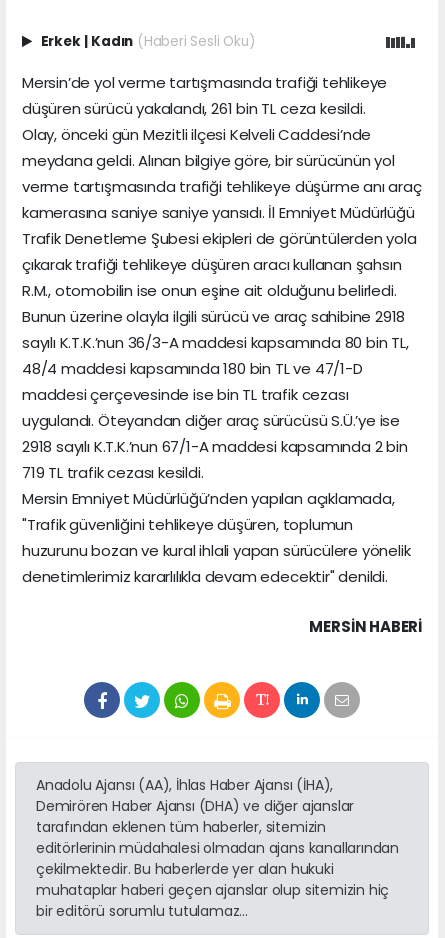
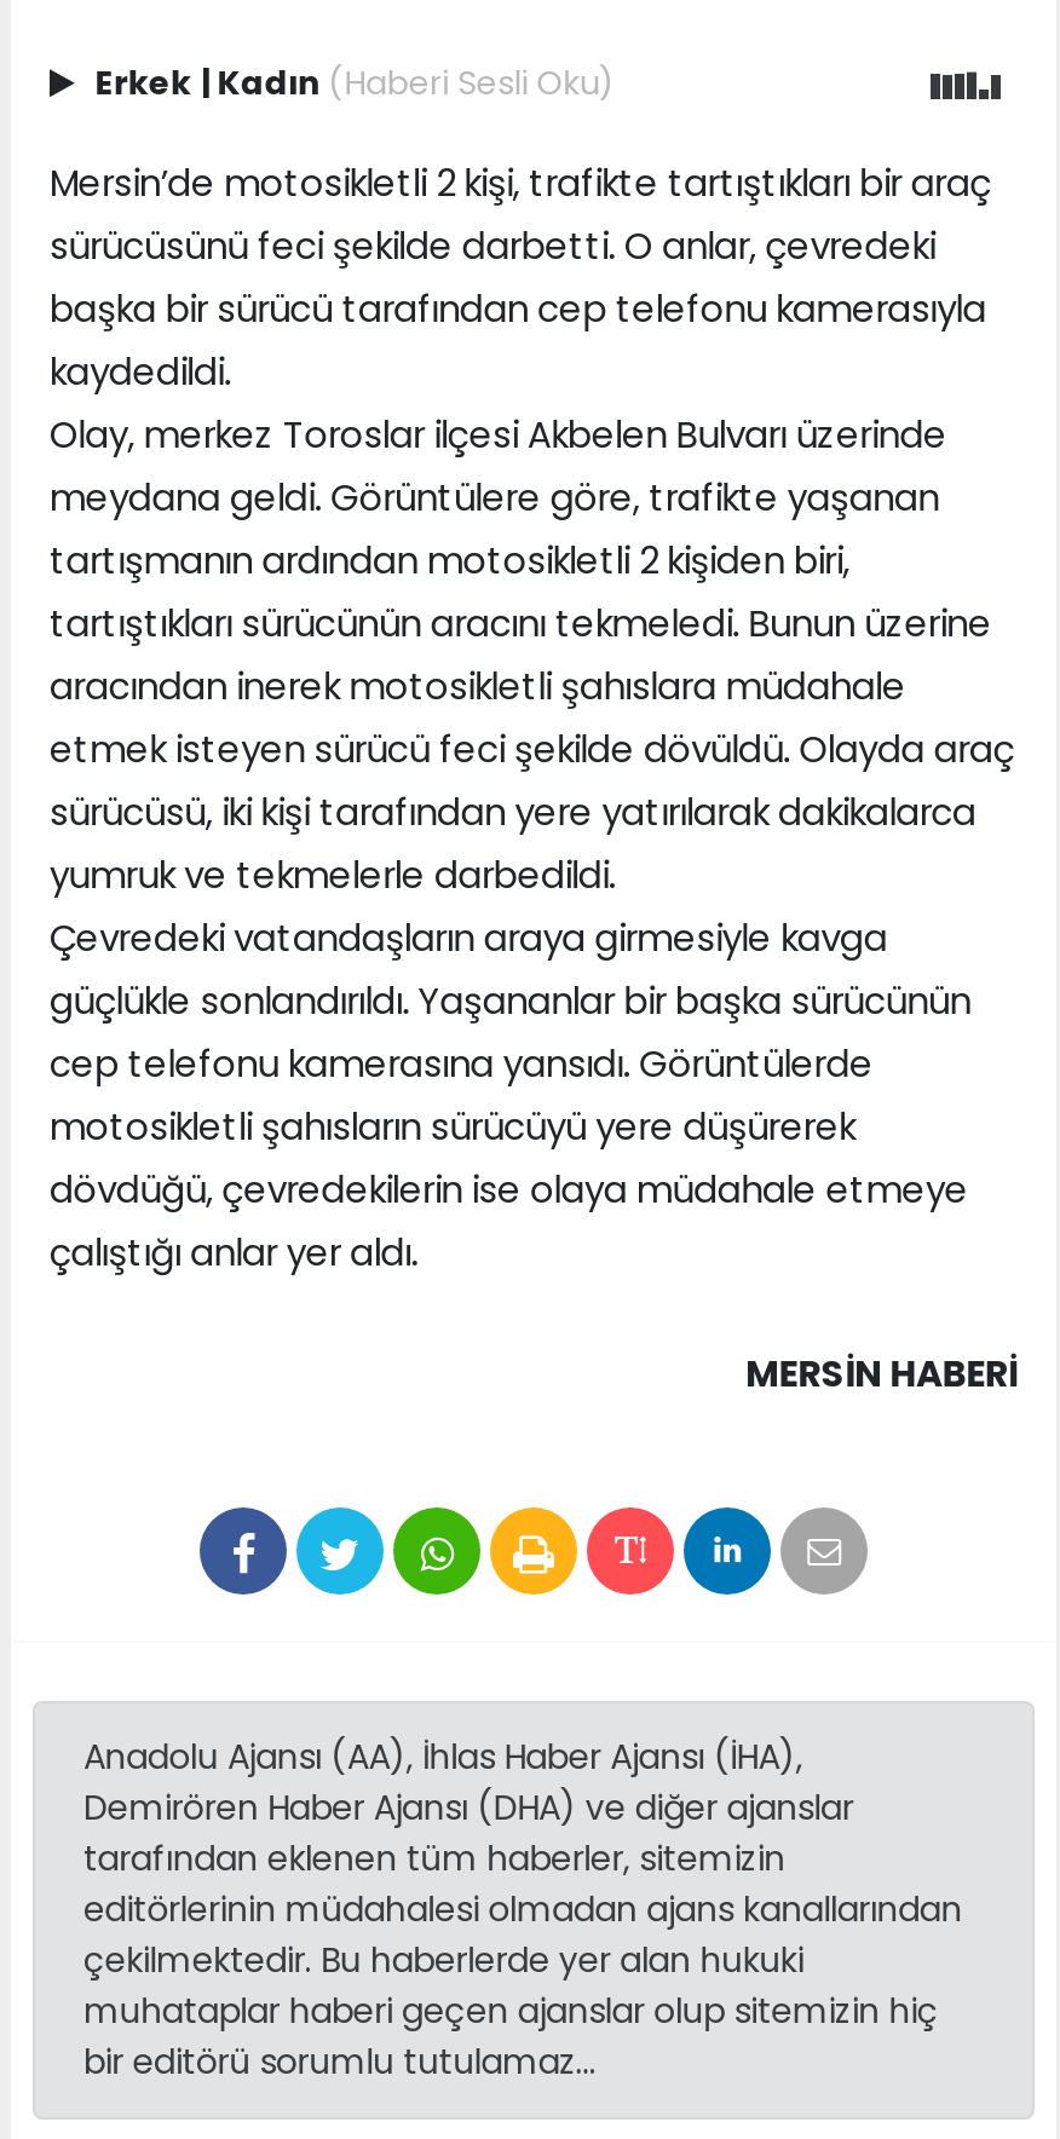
- Mersin’de yol verme tartışmasında trafiği tehlikeye
- düşüren sürücü yakalandı, 261 bin TL ceza kesildi.
- Olay, önceki gün Mezitli ilçesi Kelveli Caddesi’nde
- meydana geldi. Alınan bilgiye göre, bir sürücünün yol
- verme tartışmasında trafiği tehlikeye düşürme anı araç
- kamerasına saniye saniye yansıdı. İl Emniyet Müdürlüğü
- Trafik Denetleme Şubesi ekipleri de görüntülerden yola
- çıkarak trafiği tehlikeye düşüren aracı kullanan şahsın
- R.M., otomobilin ise onun eşine ait olduğunu belirledi.
- Bunun üzerine olayla ilgili sürücü ve araç sahibine 2918
- sayılı K.T.K.’nun 36/3-A maddesi kapsamında 80 bin TL,
- 48/4 maddesi kapsamında 180 bin TL ve 47/1-D
- maddesi çerçevesinde ise bin TL trafik cezası
- uygulandı. Öteyandan diğer araç sürücüsü S.Ü.’ye ise
- 2918 sayılı K.T.K.’nun 67/1-A maddesi kapsamında 2 bin
- 719 TL trafik cezası kesildi.
- Mersin Emniyet Müdürlüğü’nden yapılan açıklamada,
- "Trafik güvenliğini tehlikeye düşüren, toplumun
- huzurunu bozan ve kural ihlali yapan sürücülere yönelik
- denetimlerimiz kararlılıkla devam edecektir" denildi.
+ Mersin’de motosikletli 2 kişi, trafikte tartıştıkları bir araç
+ sürücüsünü feci şekilde darbetti. O anlar, çevredeki
+ başka bir sürücü tarafından cep telefonu kamerasıyla
+ kaydedildi.
+ Olay, merkez Toroslar ilçesi Akbelen Bulvarı üzerinde
+ meydana geldi. Görüntülere göre, trafikte yaşanan
+ tartışmanın ardından motosikletli 2 kişiden biri,
+ tartıştıkları sürücünün aracını tekmeledi. Bunun üzerine
+ aracından inerek motosikletli şahıslara müdahale
+ etmek isteyen sürücü feci şekilde dövüldü. Olayda araç
+ sürücüsü, iki kişi tarafından yere yatırılarak dakikalarca
+ yumruk ve tekmelerle darbedildi.
+ Çevredeki vatandaşların araya girmesiyle kavga
+ güçlükle sonlandırıldı. Yaşananlar bir başka sürücünün
+ cep telefonu kamerasına yansıdı. Görüntülerde
+ motosikletli şahısların sürücüyü yere düşürerek
+ dövdüğü, çevredekilerin ise olaya müdahale etmeye
+ çalıştığı anlar yer aldı.
